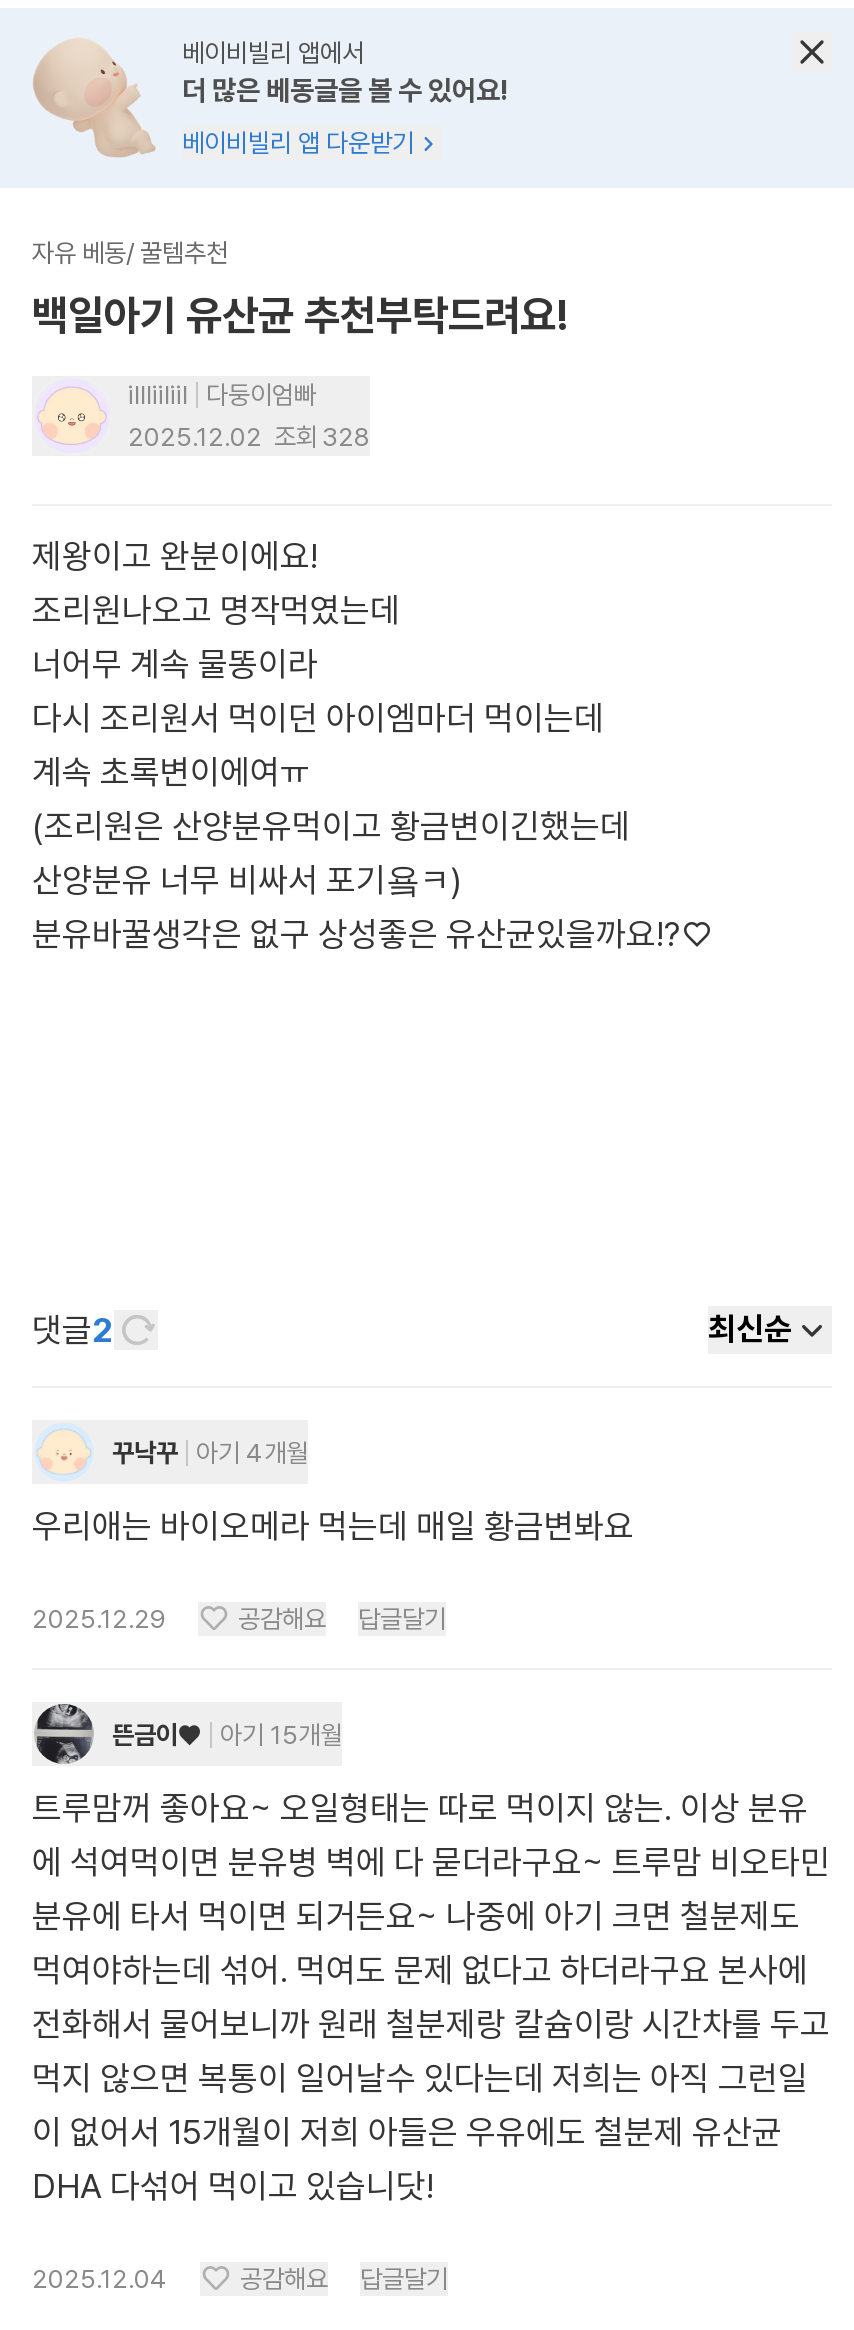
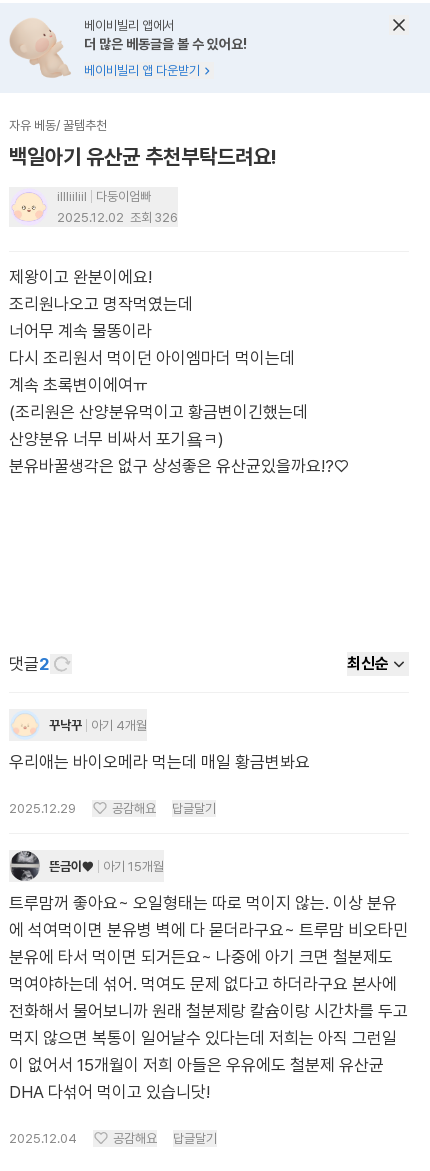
- 2025.12.02 조회 328
+ 2025.12.02 조회 326
